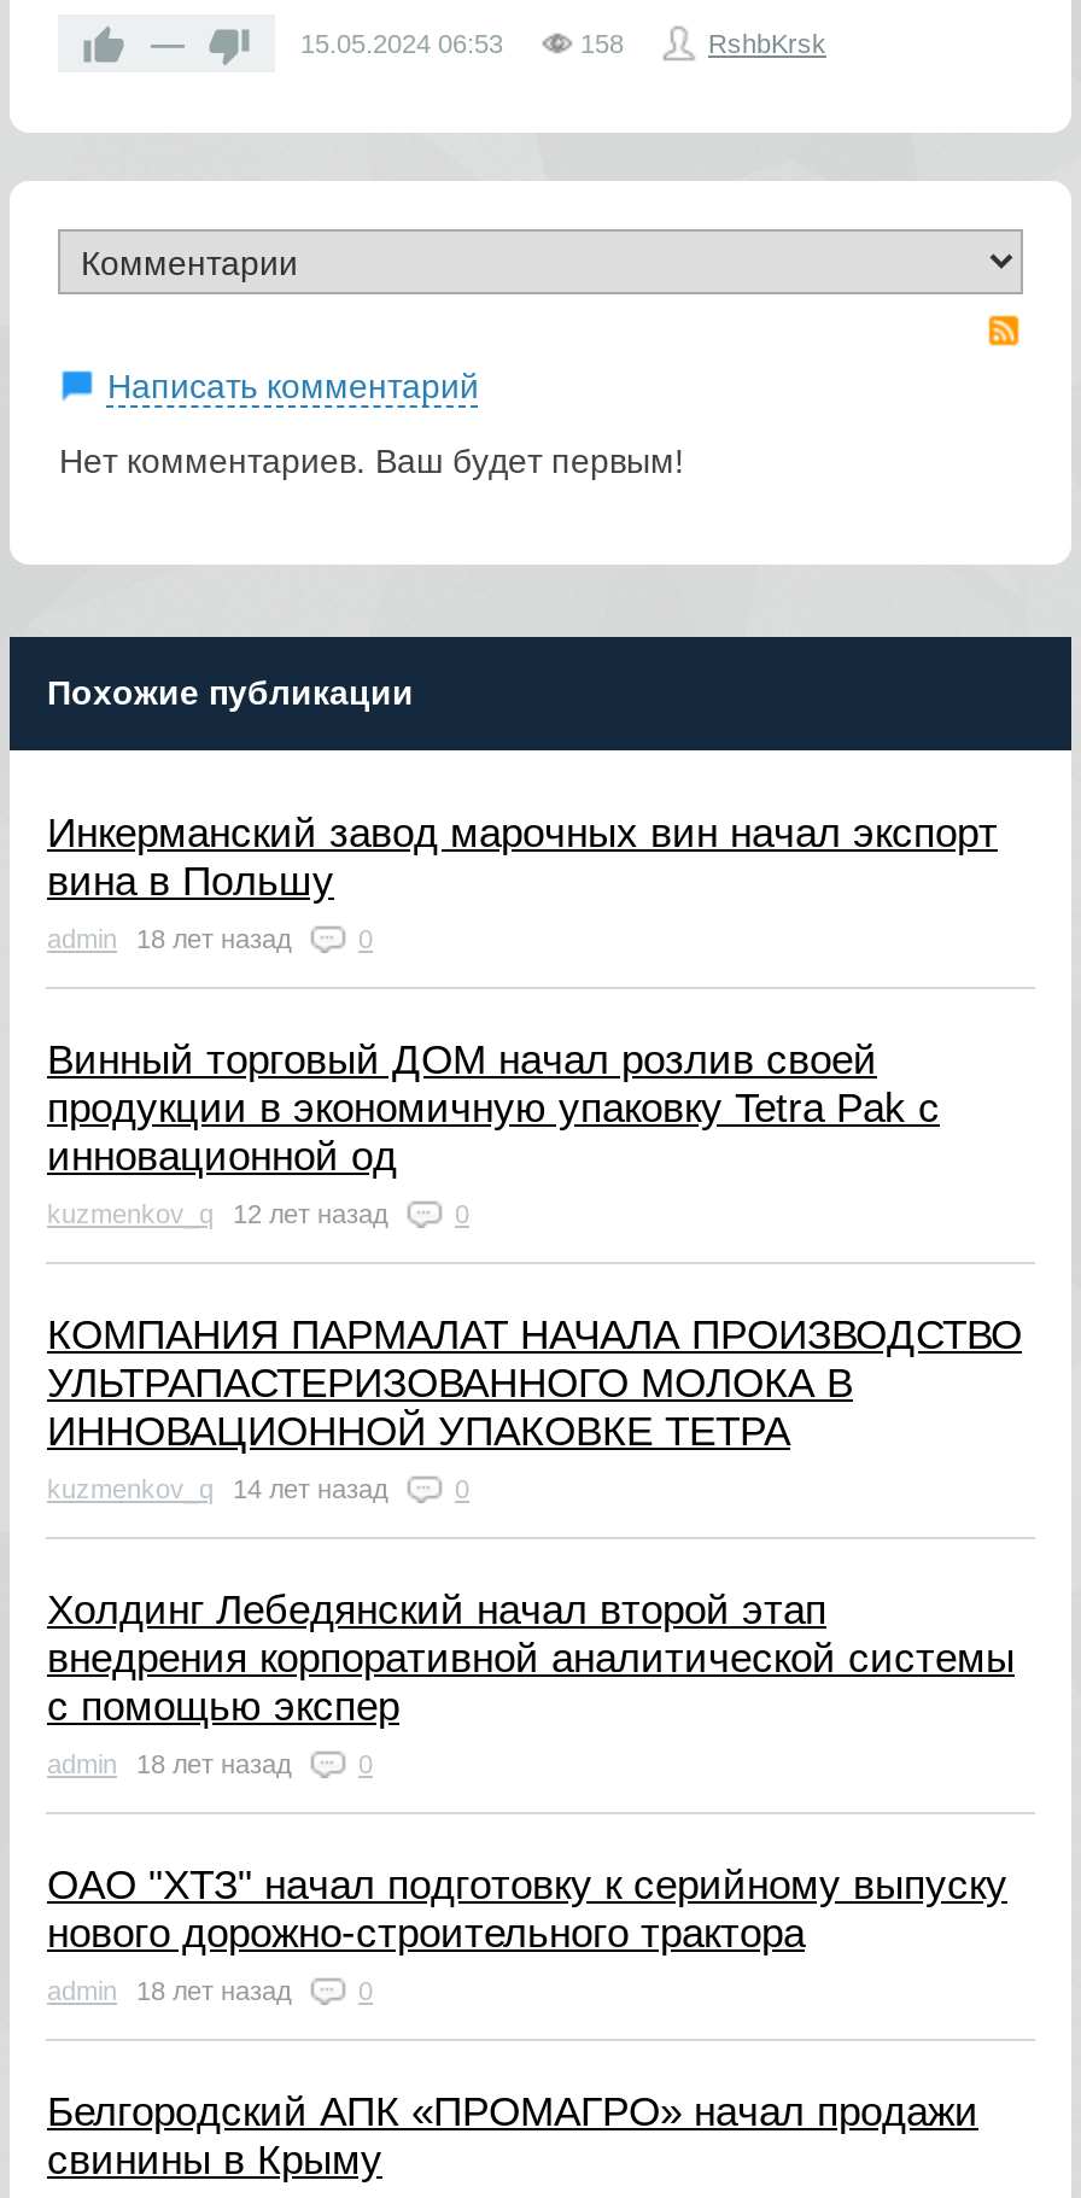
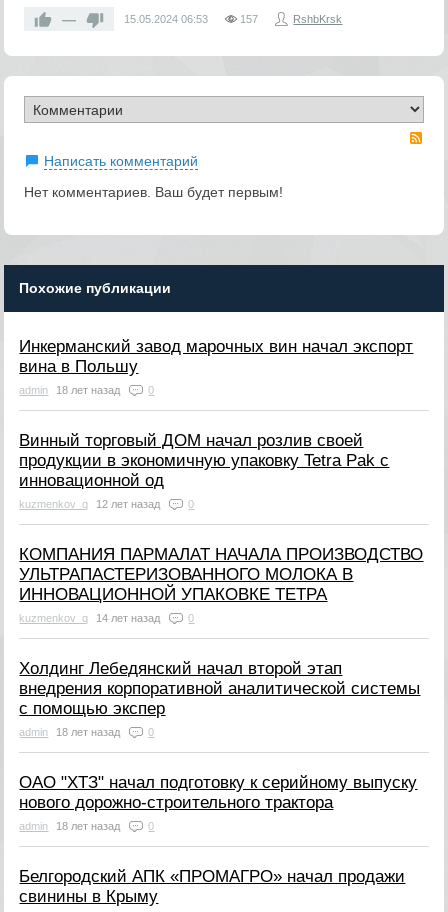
- 158
+ 157
